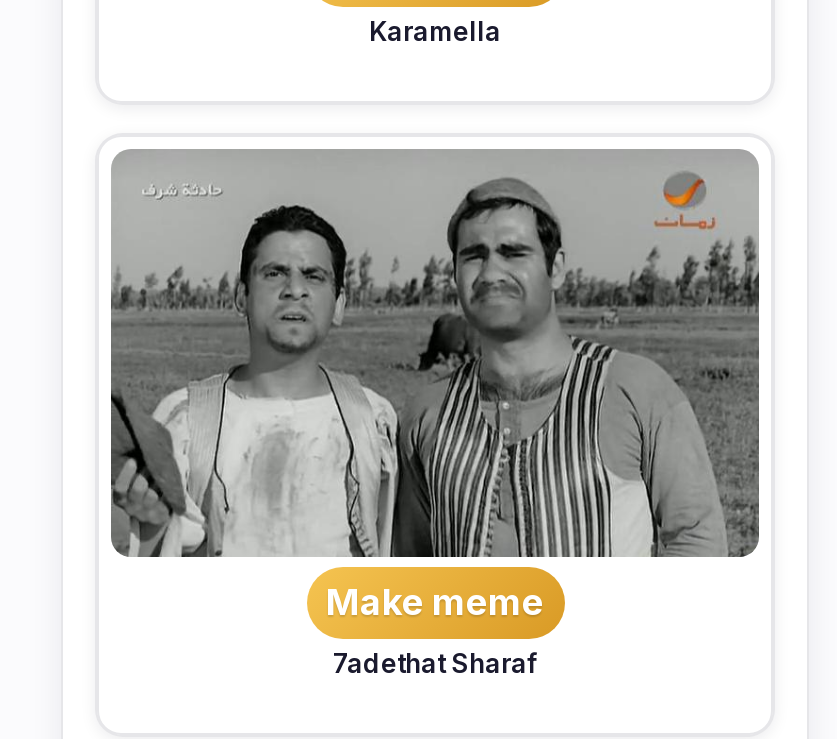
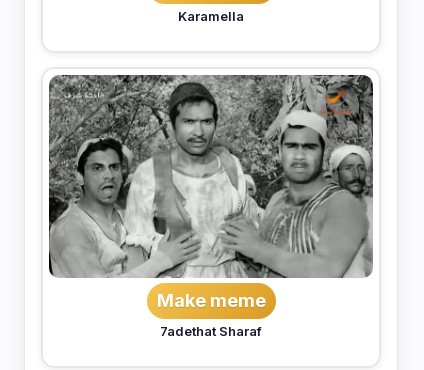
- [image]
+ [image]
